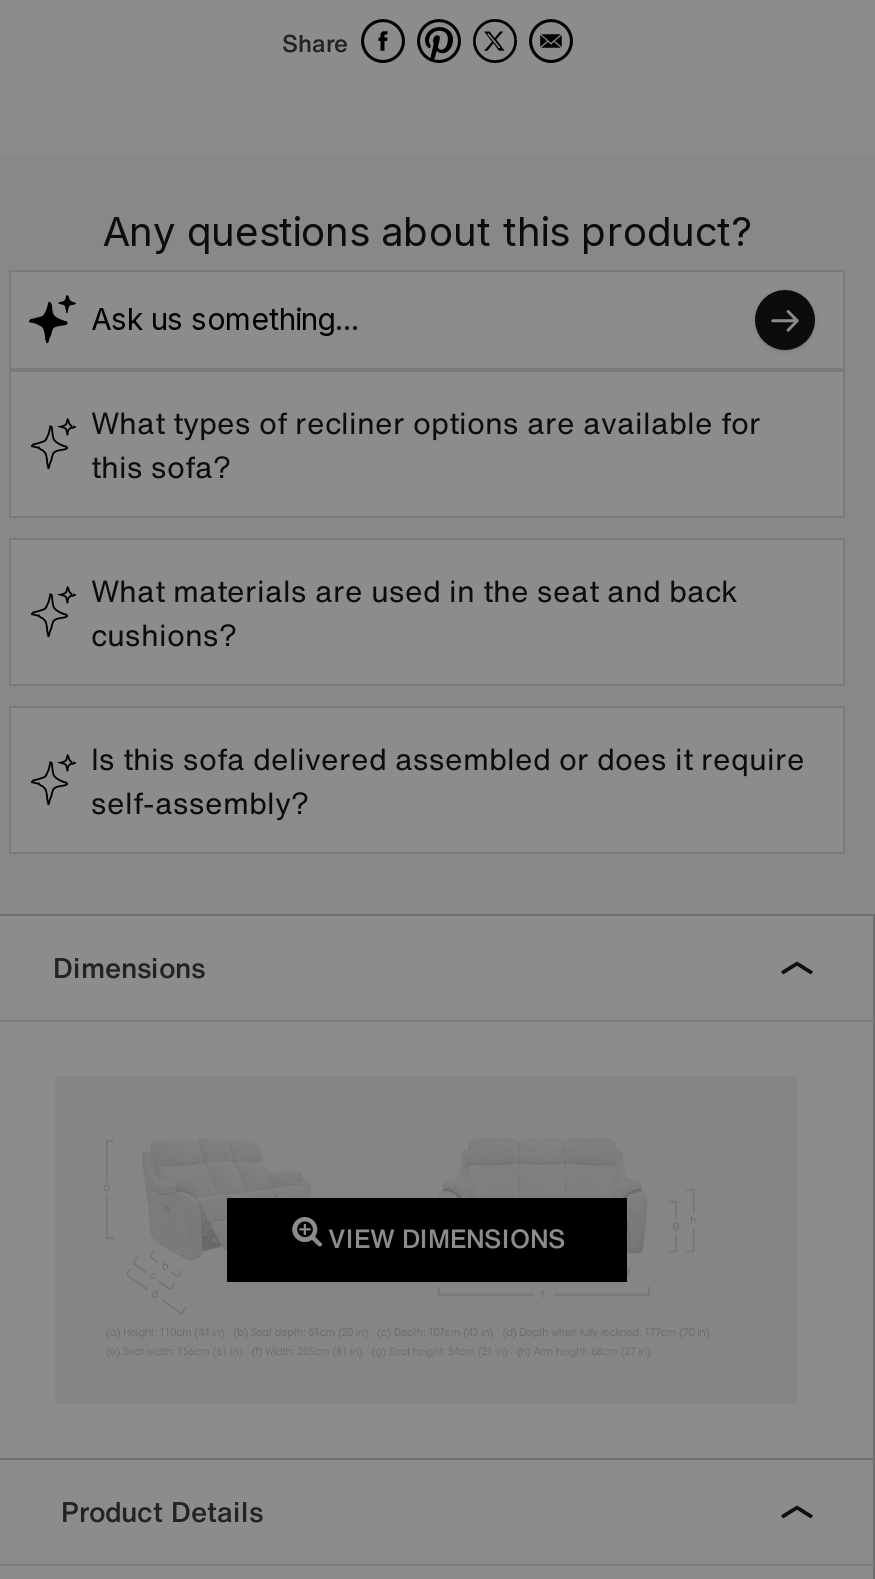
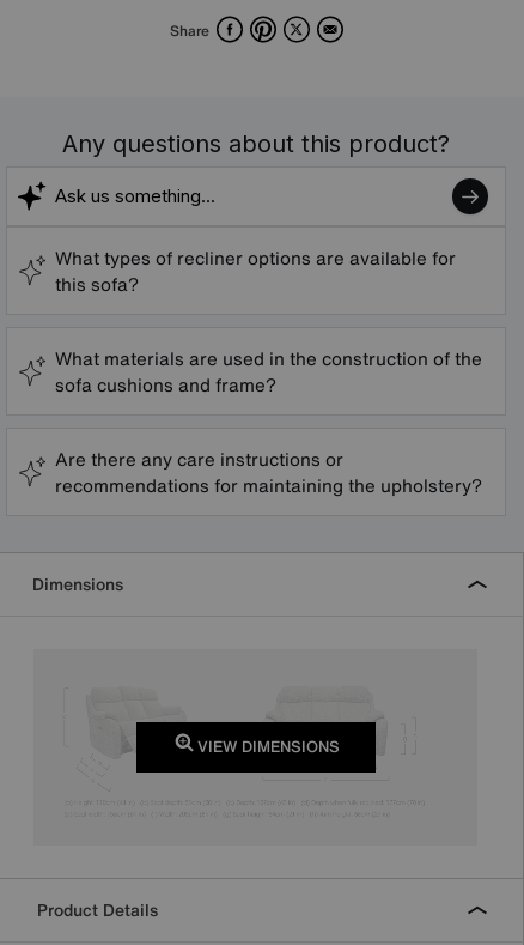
- What materials are used in the seat and back
- cushions?
+ What materials are used in the construction of the
+ sofa cushions and frame?

- Is this sofa delivered assembled or does it require
- self-assembly?
+ Are there any care instructions or
+ recommendations for maintaining the upholstery?
